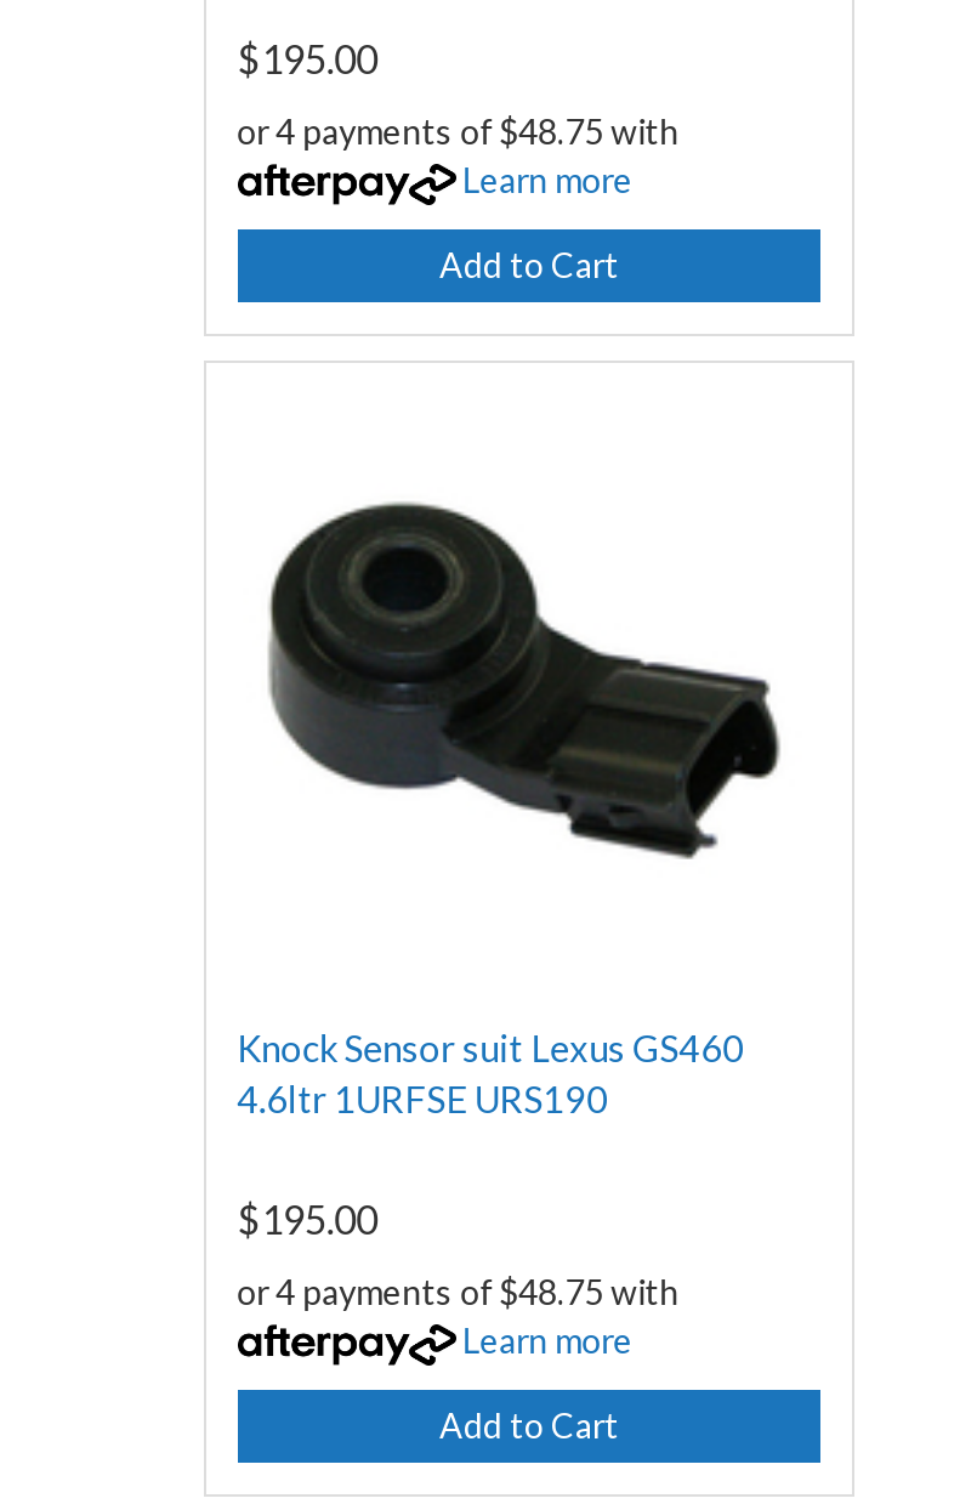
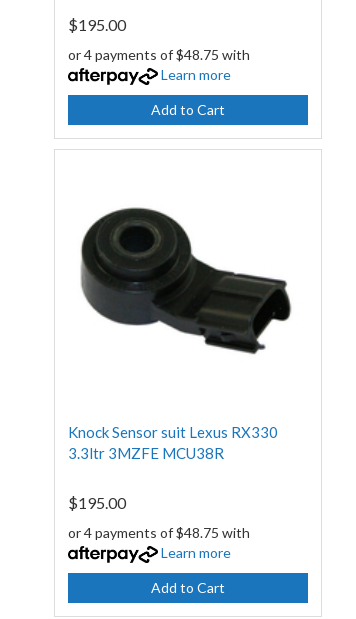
- Knock Sensor suit Lexus GS460
- 4.6ltr 1URFSE URS190
+ Knock Sensor suit Lexus RX330
+ 3.3ltr 3MZFE MCU38R
